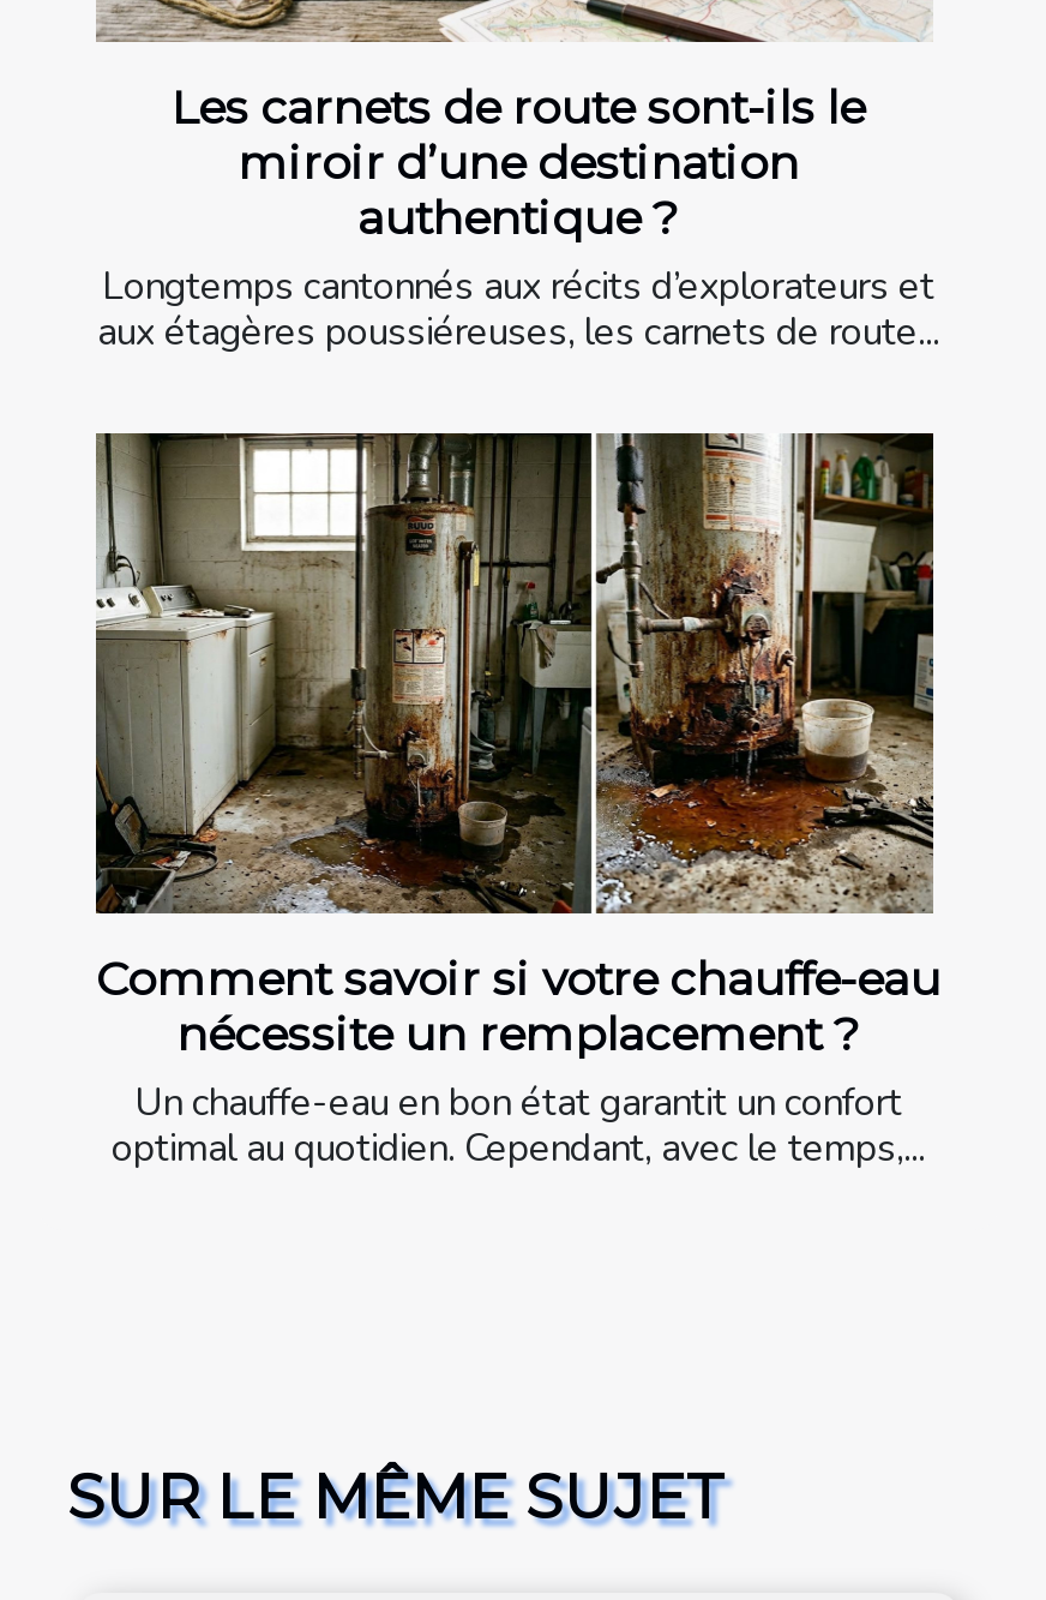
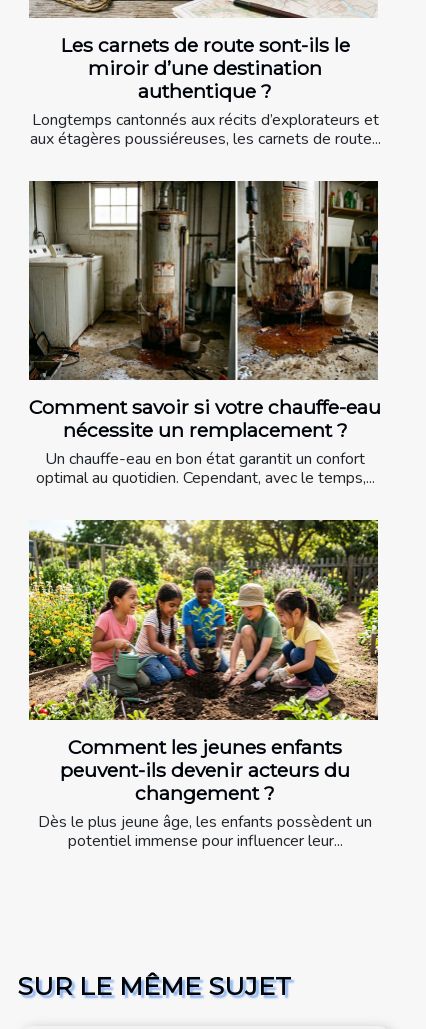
+ [image]
+ Comment les jeunes enfants
+ peuvent-ils devenir acteurs du
+ changement ?
+ Dès le plus jeune âge, les enfants possèdent un
+ potentiel immense pour influencer leur...
